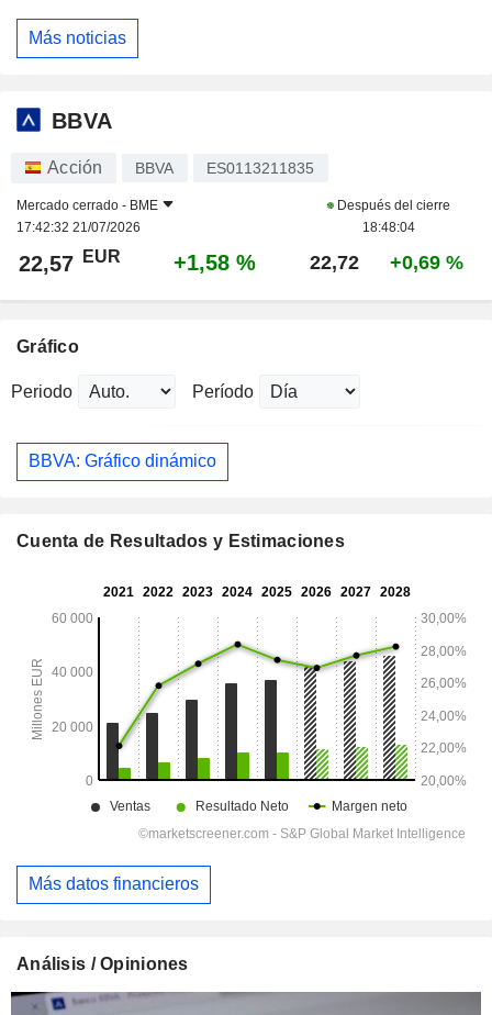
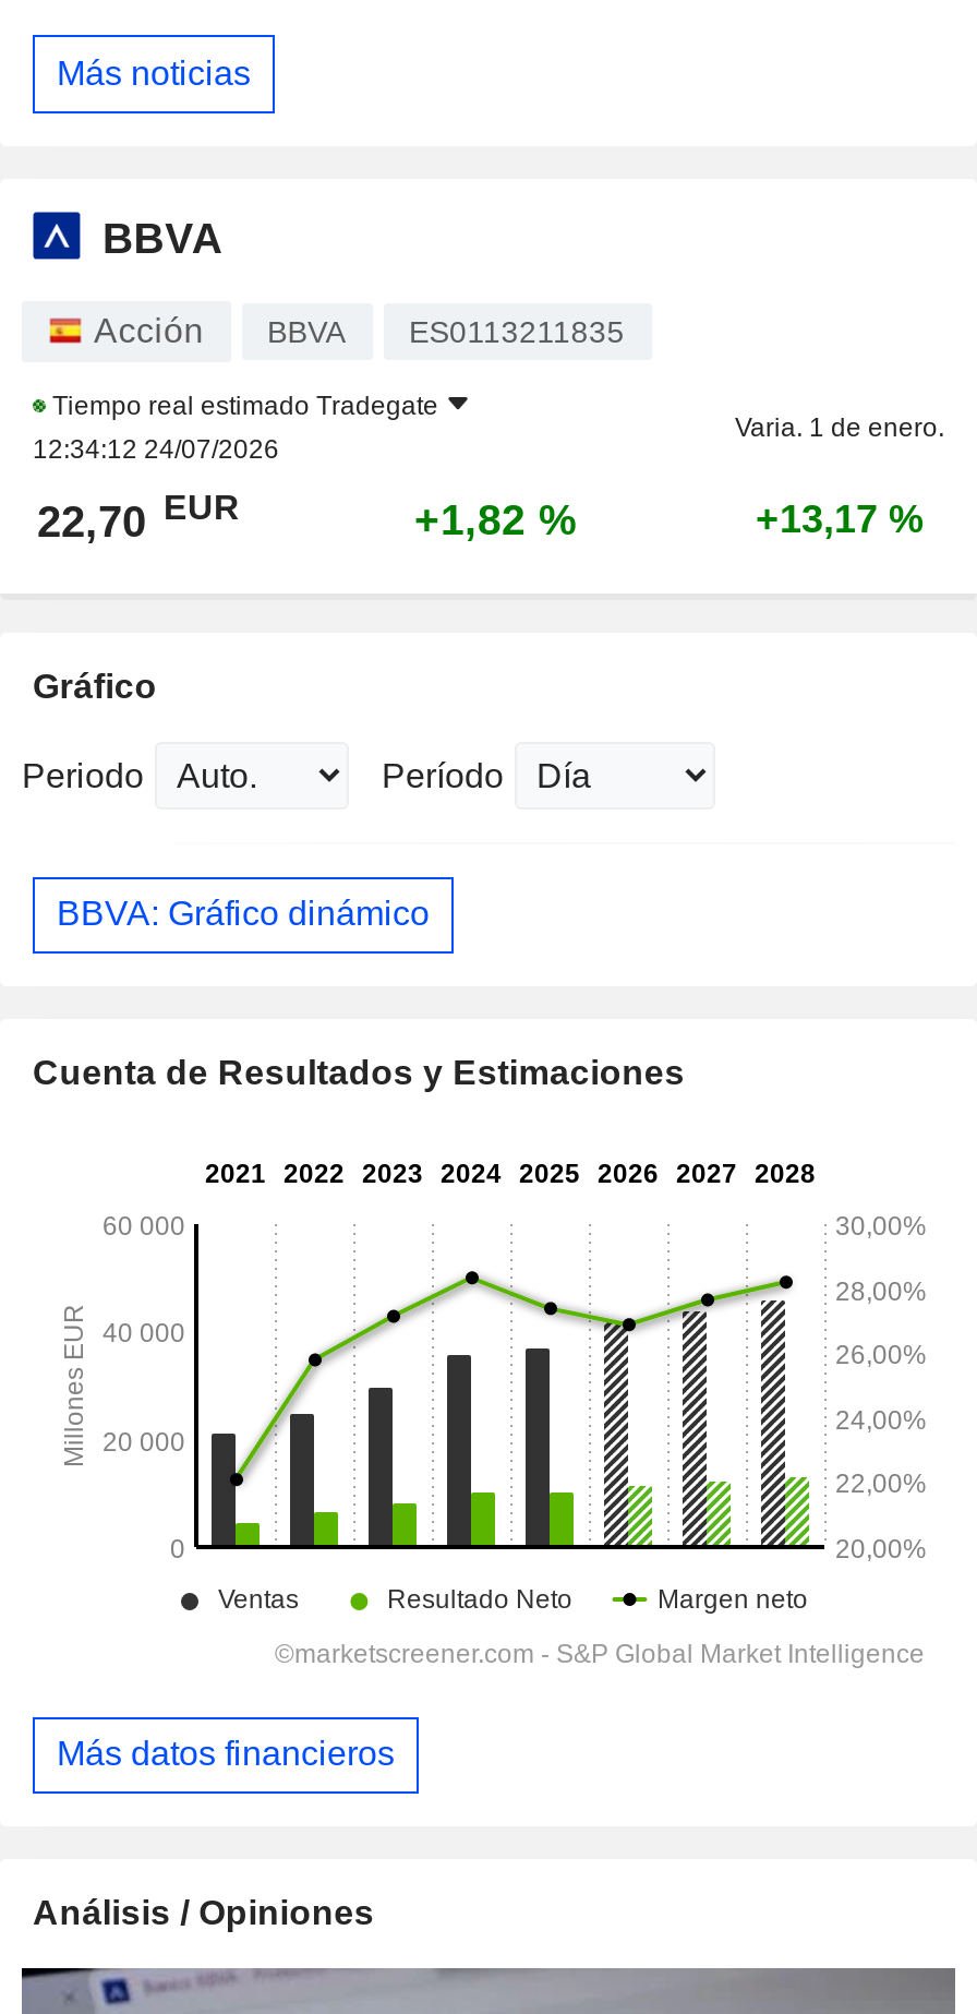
- Mercado cerrado - BME
- 17:42:32 21/07/2026
+ Tiempo real estimado Tradegate
+ 12:34:12 24/07/2026

- Después del cierre
- 18:48:04
+ Varia. 1 de enero.

- 22,57 EUR
- +1,58 %
- 22,72
- +0,69 %
+ 22,70 EUR
+ +1,82 %
+ +13,17 %
